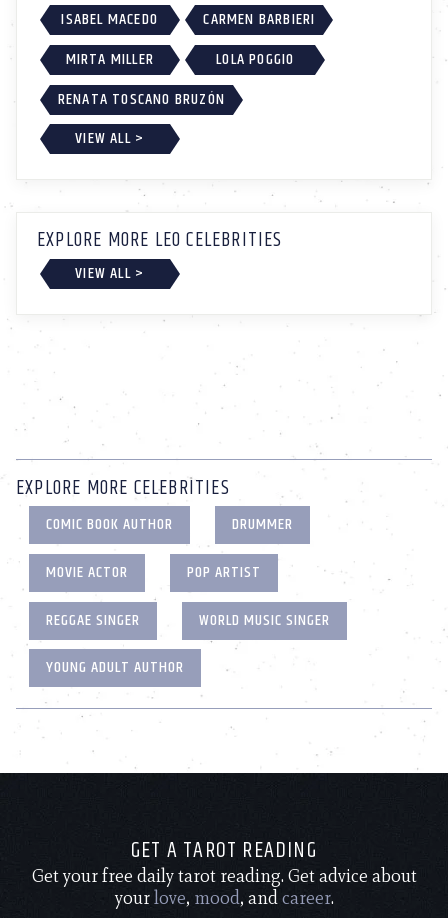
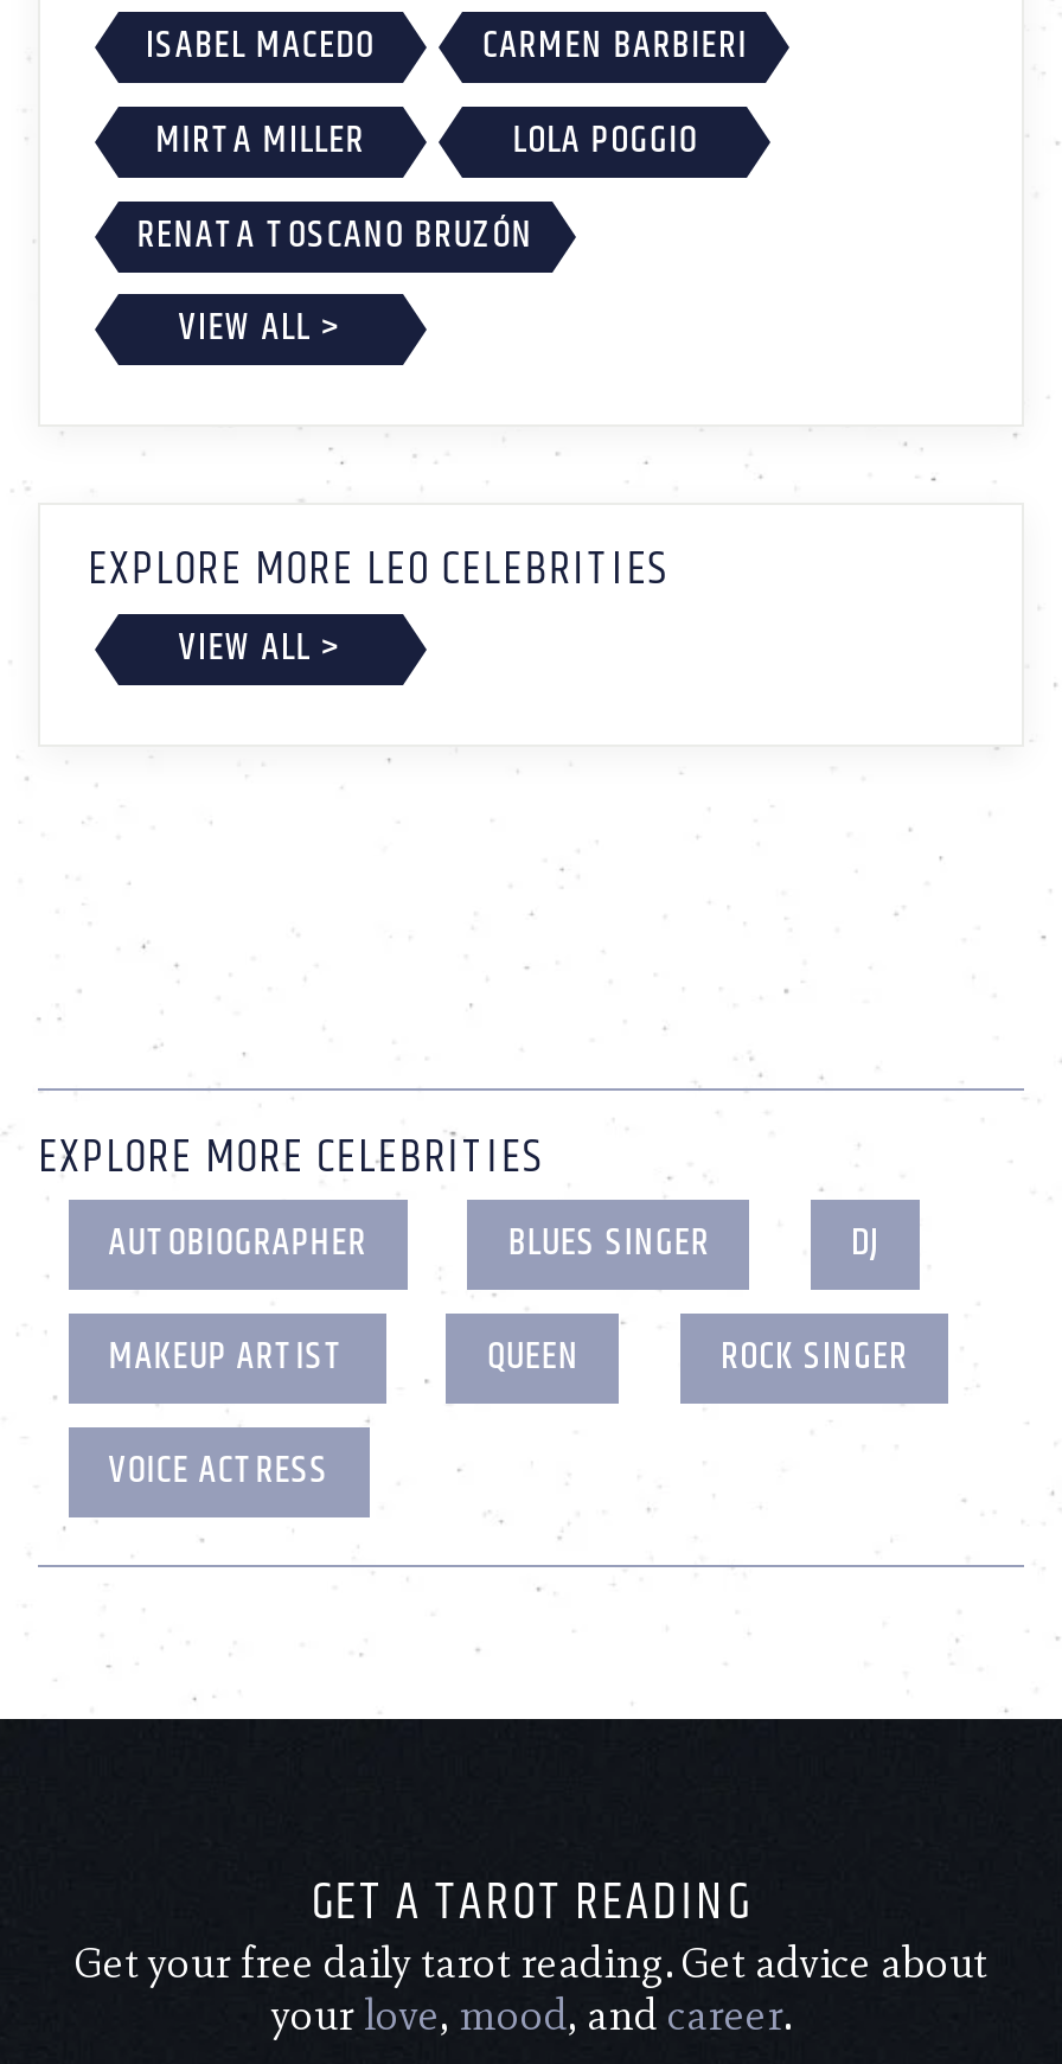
- COMIC BOOK AUTHOR
- DRUMMER
- MOVIE ACTOR
- POP ARTIST
- REGGAE SINGER
- WORLD MUSIC SINGER
- YOUNG ADULT AUTHOR
+ AUTOBIOGRAPHER
+ BLUES SINGER
+ DJ
+ MAKEUP ARTIST
+ QUEEN
+ ROCK SINGER
+ VOICE ACTRESS
